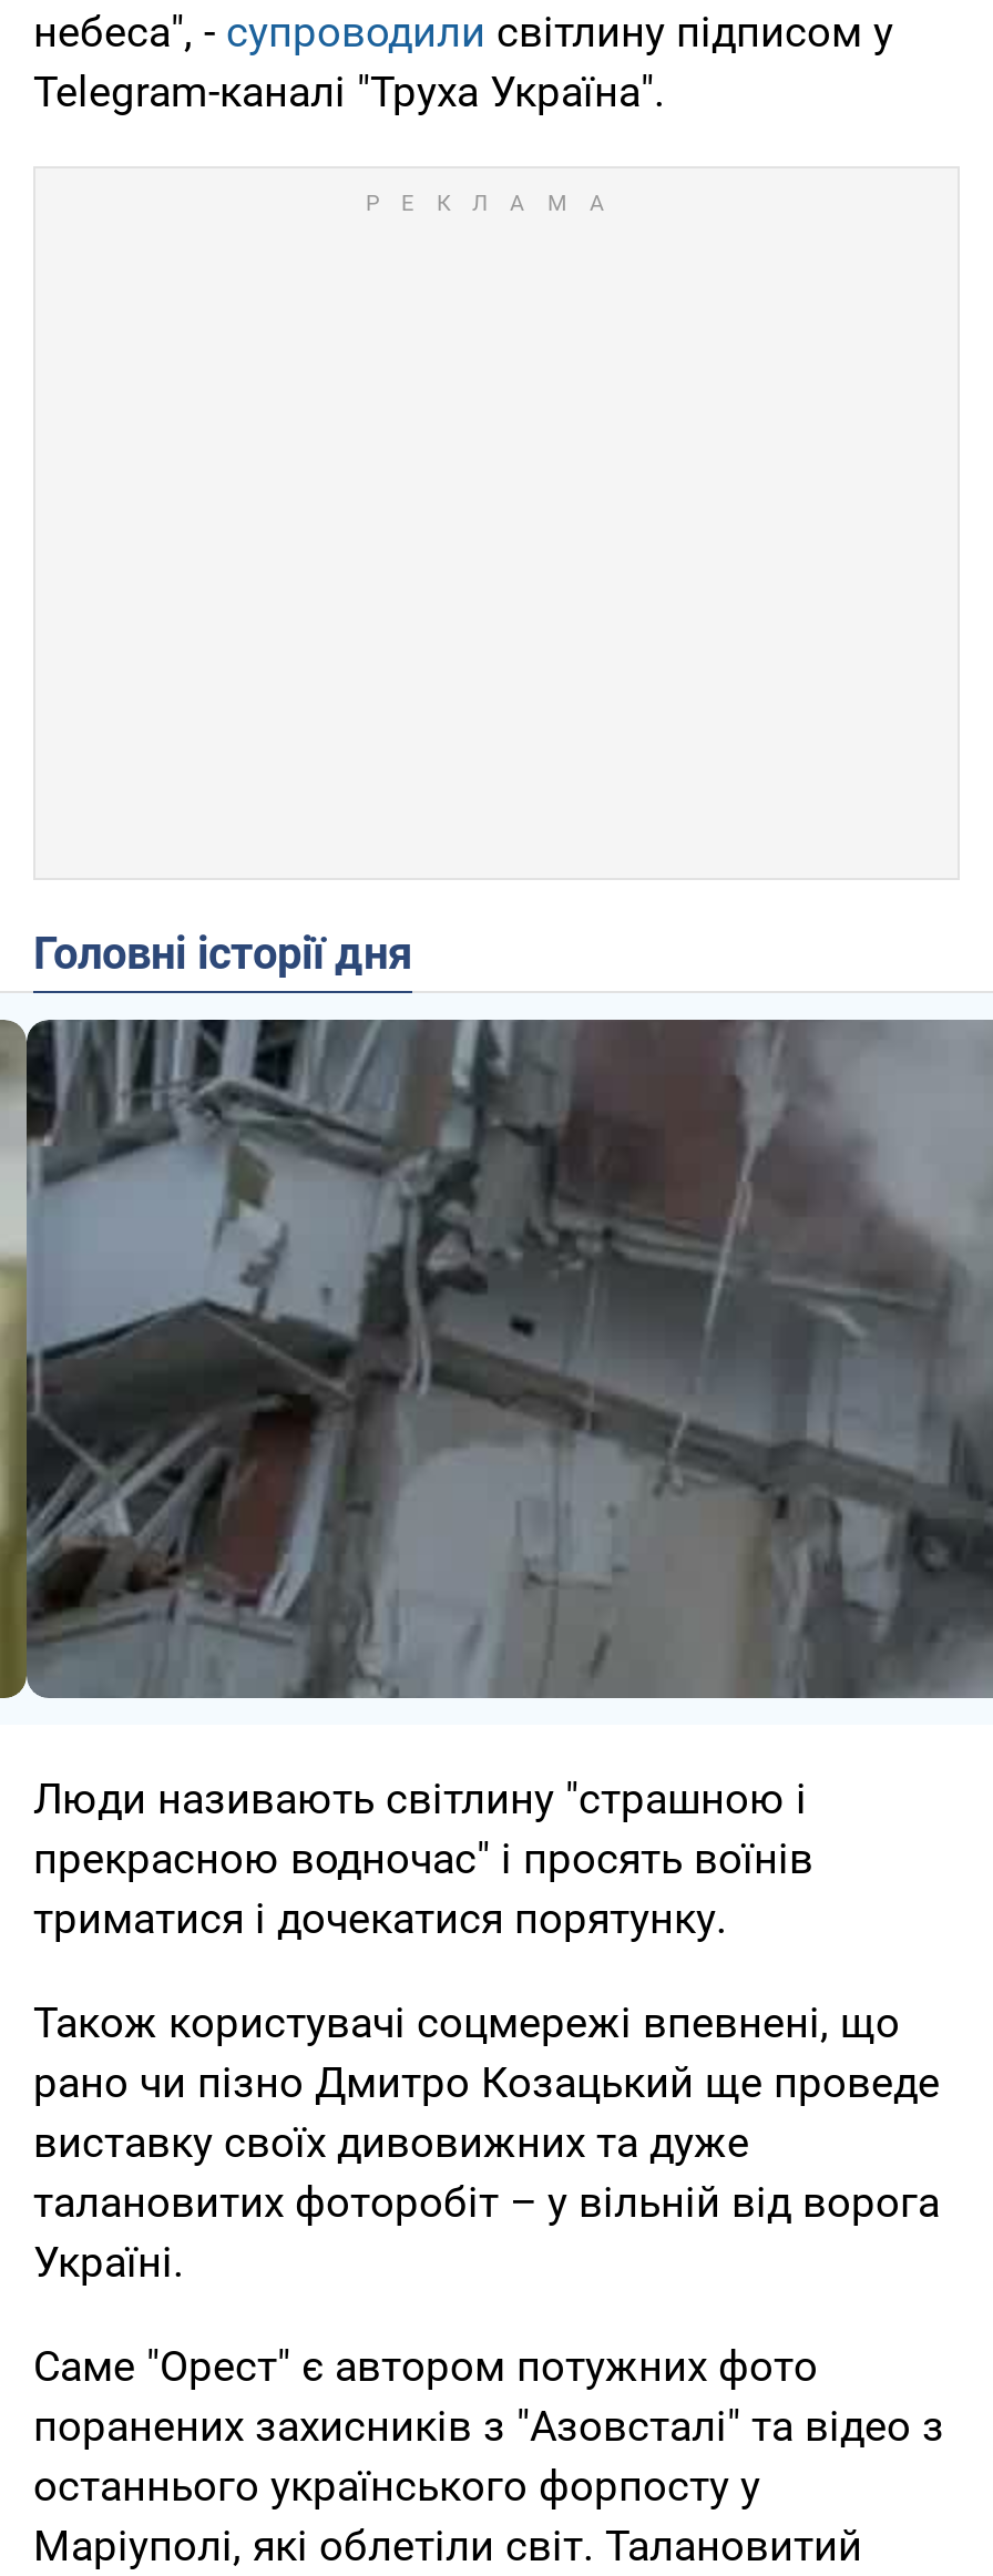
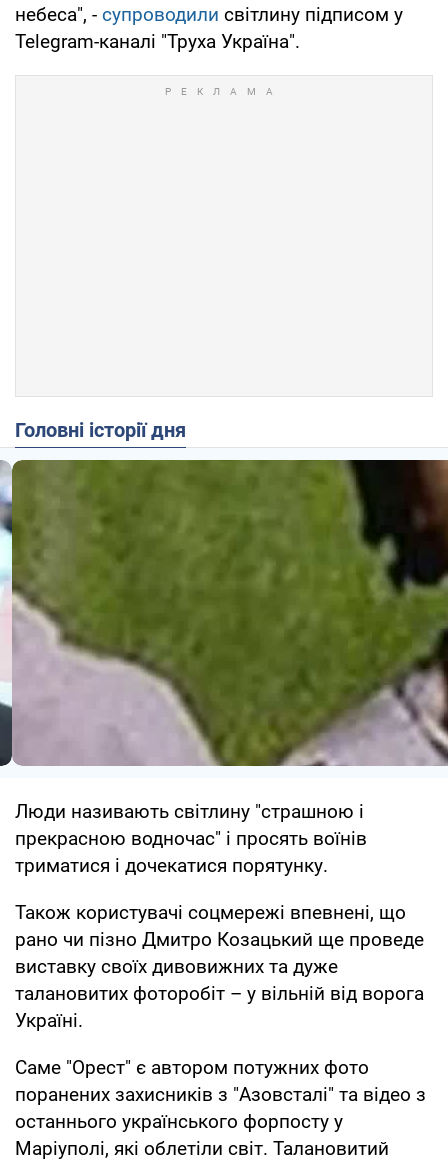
- [image]
+ [image]
